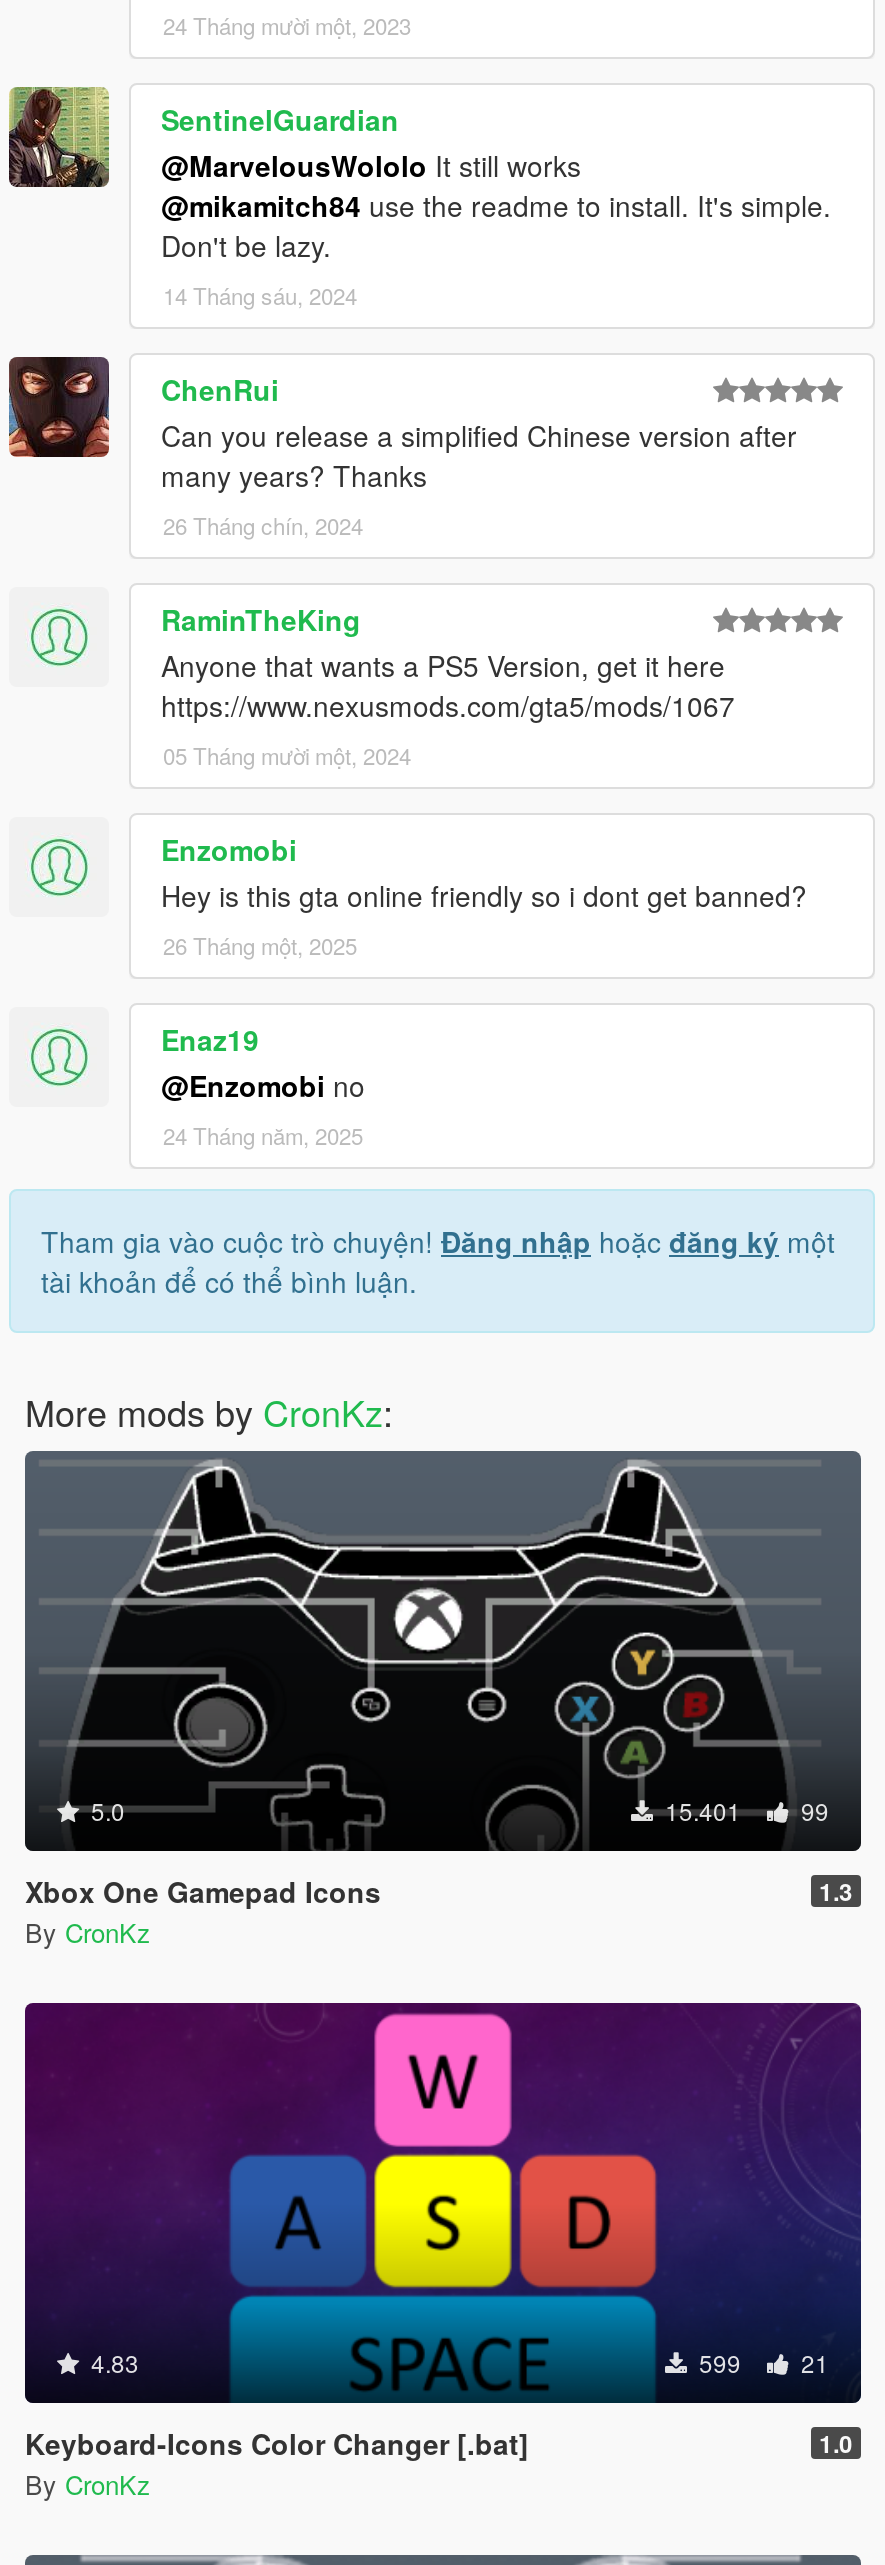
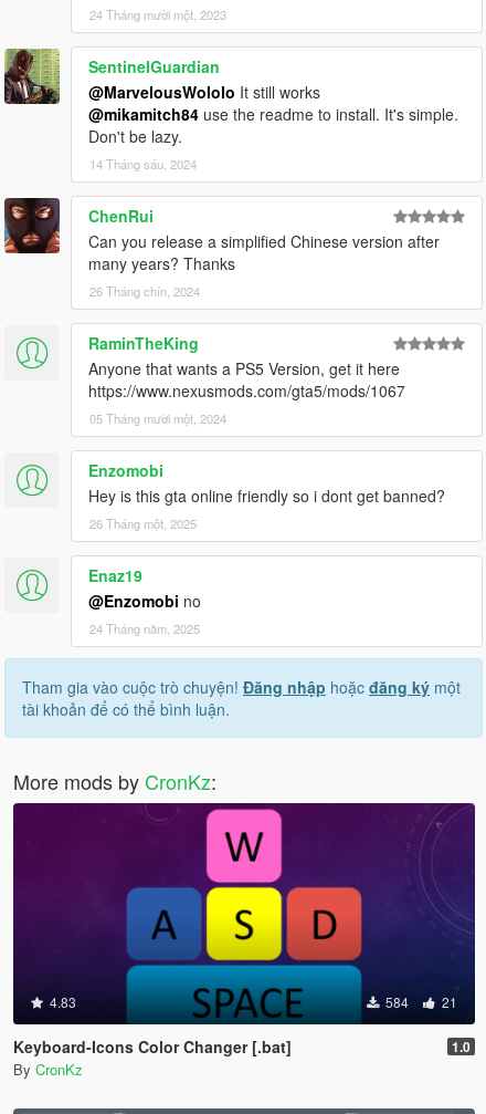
- [image]
- 5.0
- 15.401
- 99
- Xbox One Gamepad Icons
- 1.3
- By CronKz

- 599 21
+ 584 21
